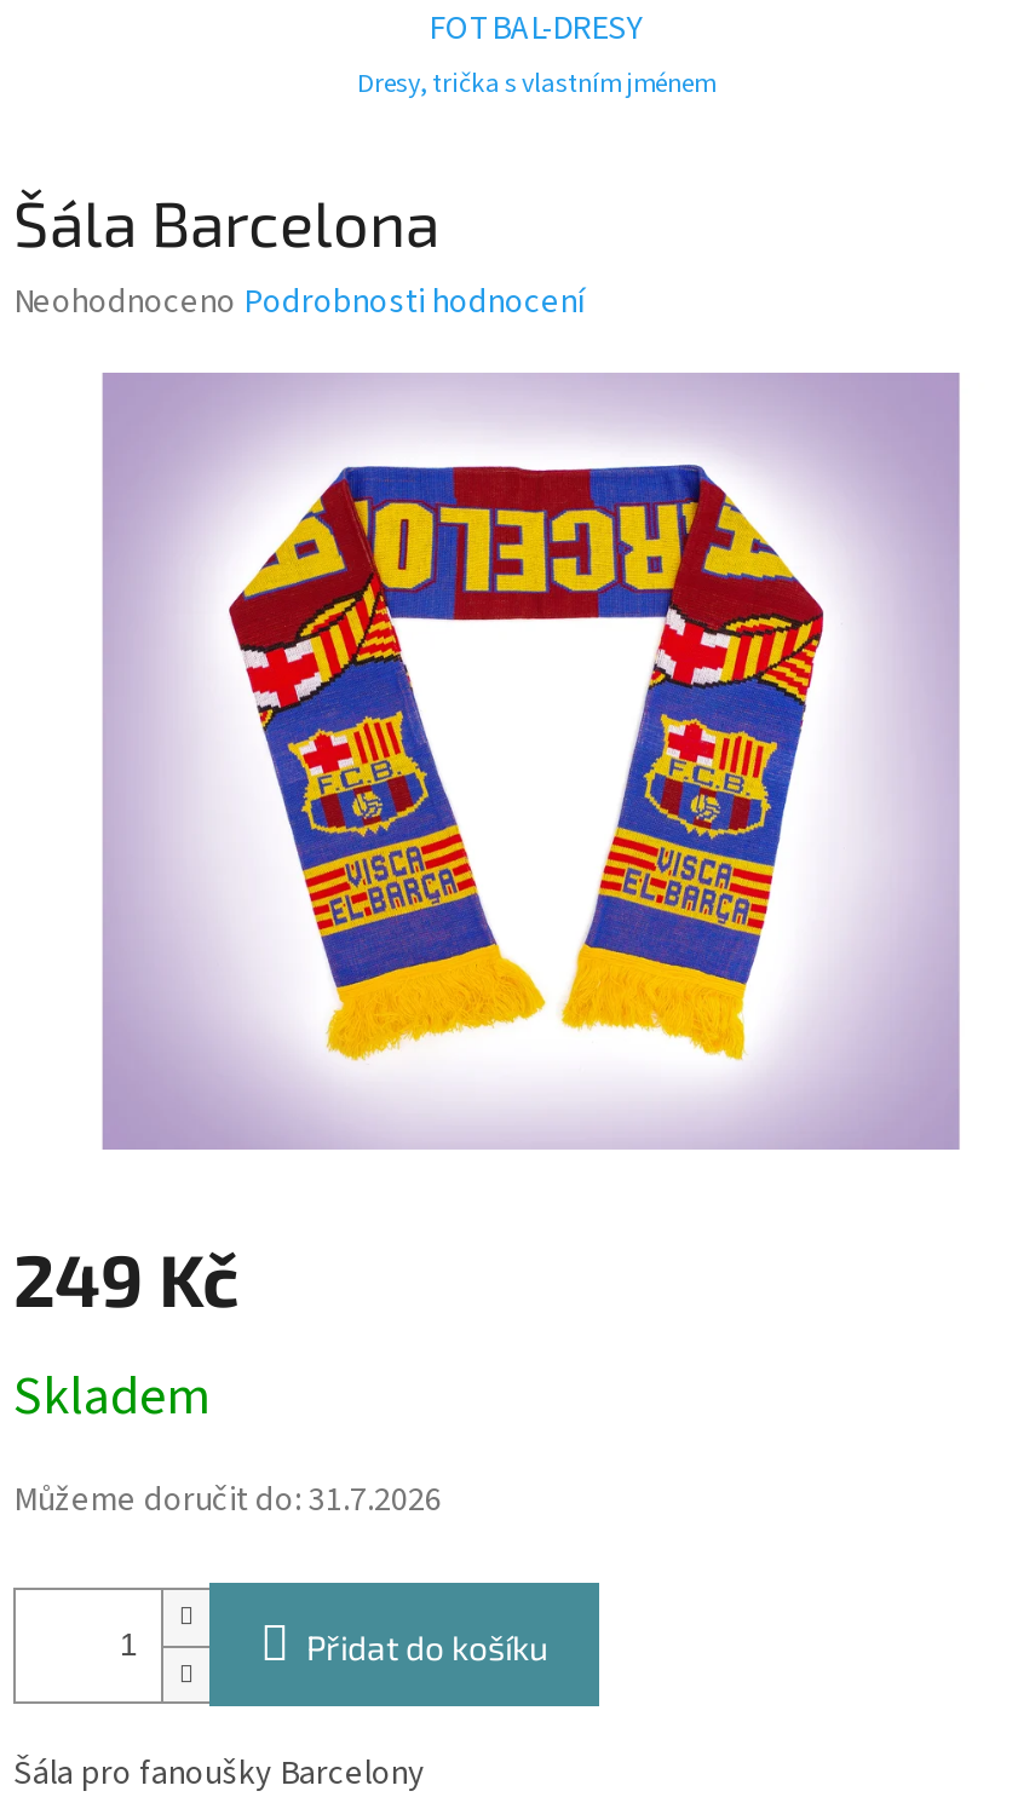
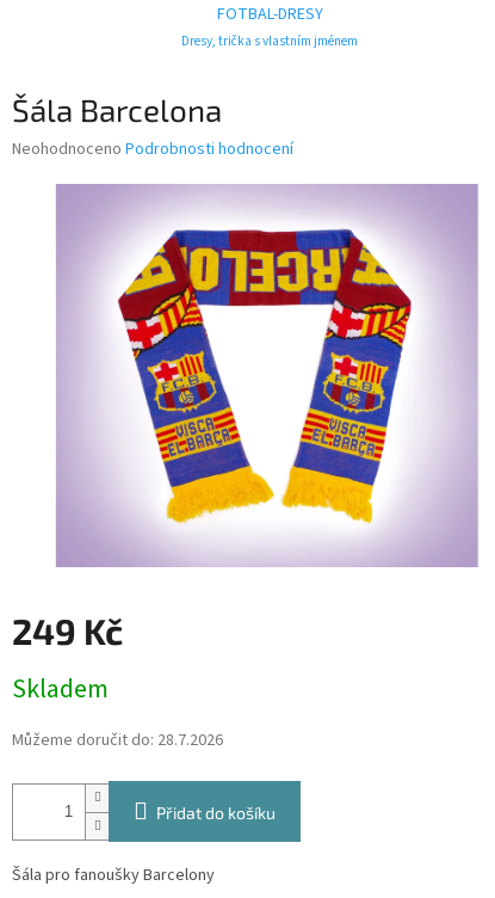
- Můžeme doručit do: 31.7.2026
+ Můžeme doručit do: 28.7.2026
